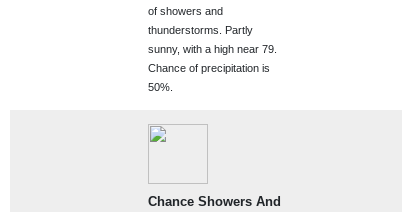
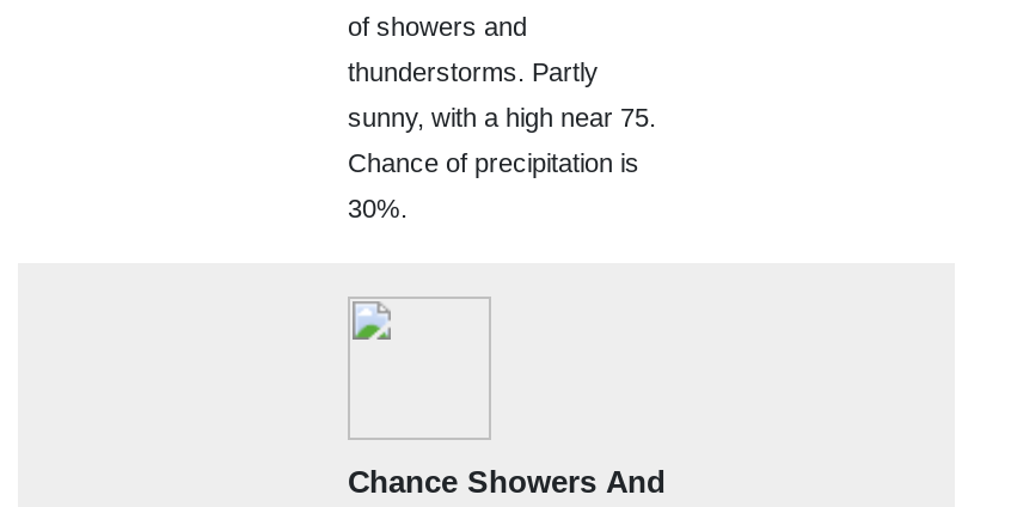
- sunny, with a high near 79.
+ sunny, with a high near 75.

- 50%.
+ 30%.
